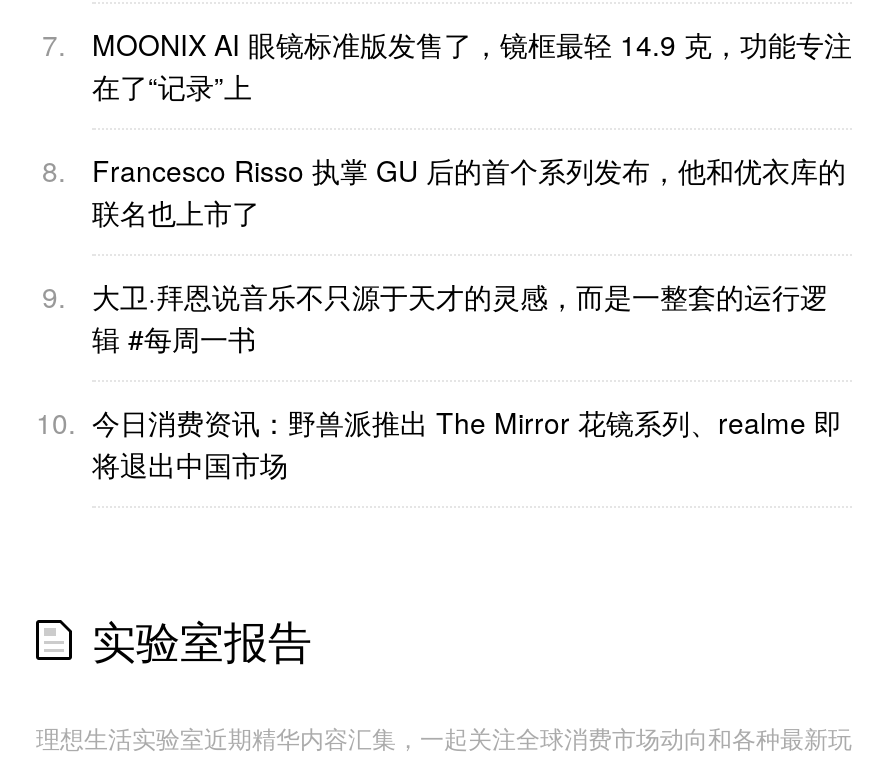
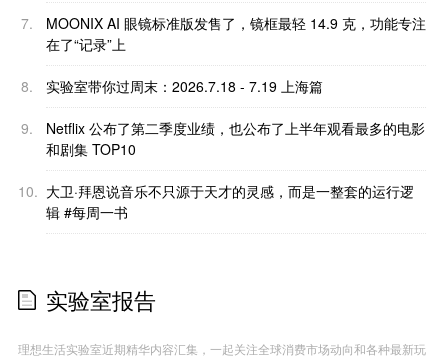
- Francesco Risso 执掌 GU 后的首个系列发布，他和优衣库的
- 联名也上市了
+ 实验室带你过周末：2026.7.18 - 7.19 上海篇

- 大卫·拜恩说音乐不只源于天才的灵感，而是一整套的运行逻
+ Netflix 公布了第二季度业绩，也公布了上半年观看最多的电影
+ 和剧集 TOP10
+ 10. 大卫·拜恩说音乐不只源于天才的灵感，而是一整套的运行逻

moved down: 辑 #每周一书

- 10. 今日消费资讯：野兽派推出 The Mirror 花镜系列、realme 即
- 将退出中国市场
